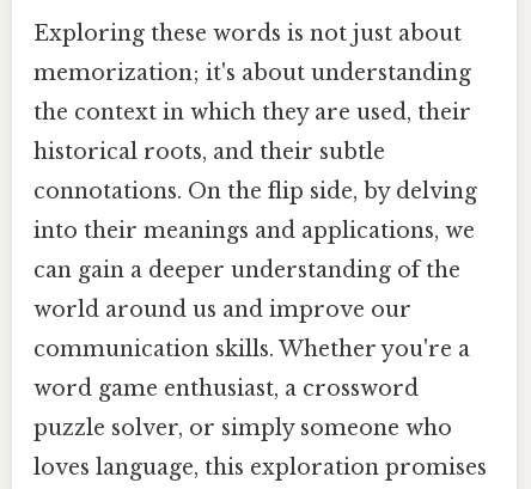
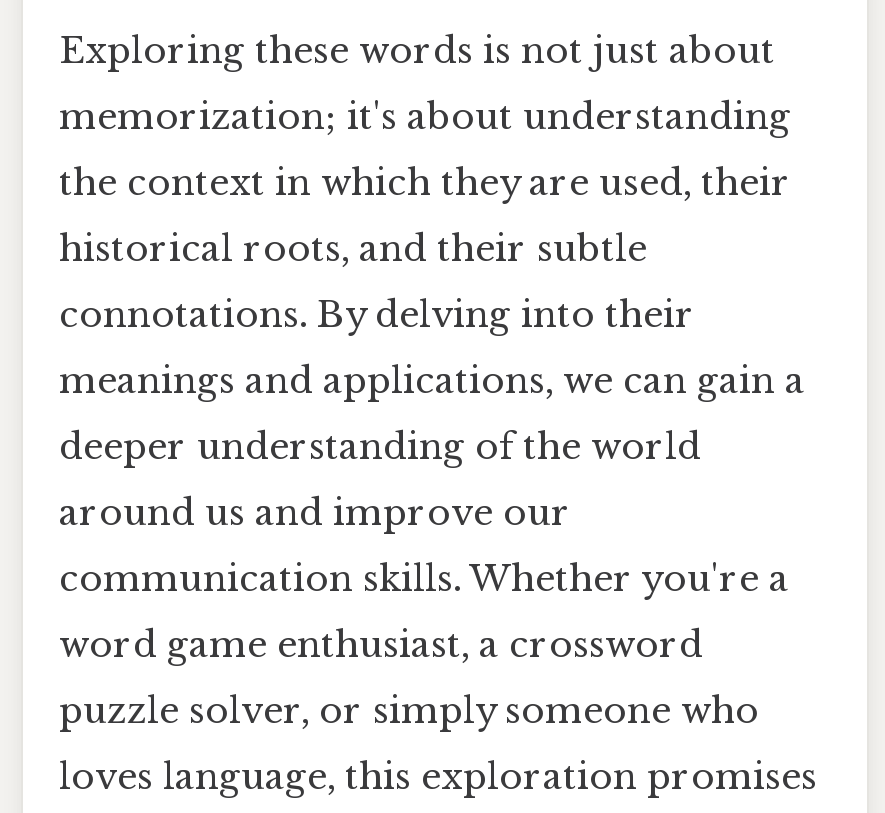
- connotations. On the flip side, by delving
+ connotations. By delving into their

- into their meanings and applications, we
+ meanings and applications, we can gain a

- can gain a deeper understanding of the
+ deeper understanding of the world

- world around us and improve our
+ around us and improve our
